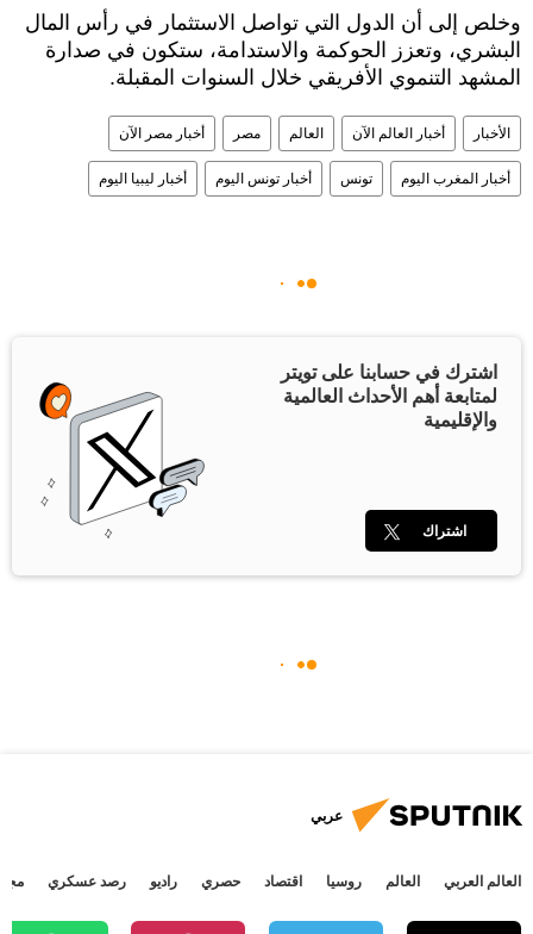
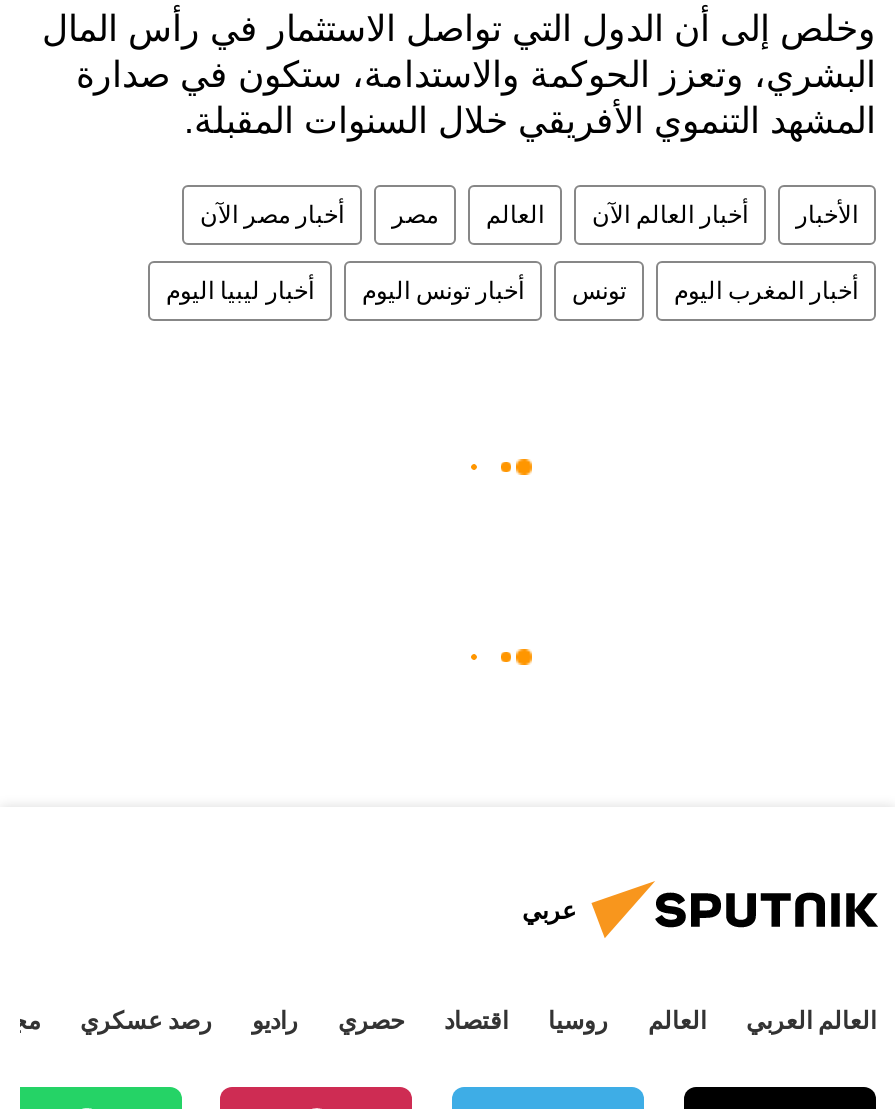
- اشترك في حسابنا على تويتر
- لمتابعة أهم الأحداث العالمية
- والإقليمية

- [image]

- اشتراك
